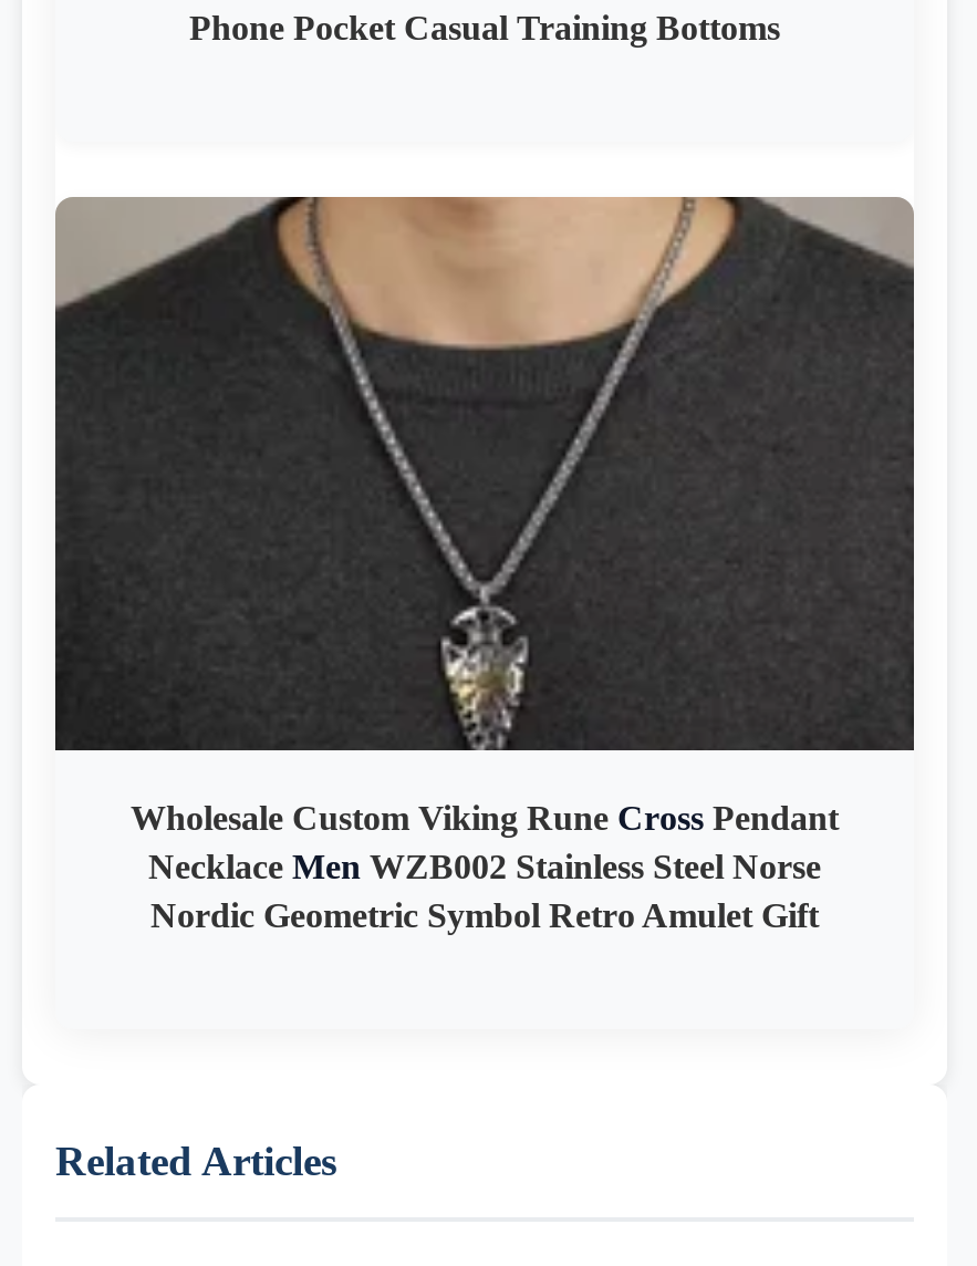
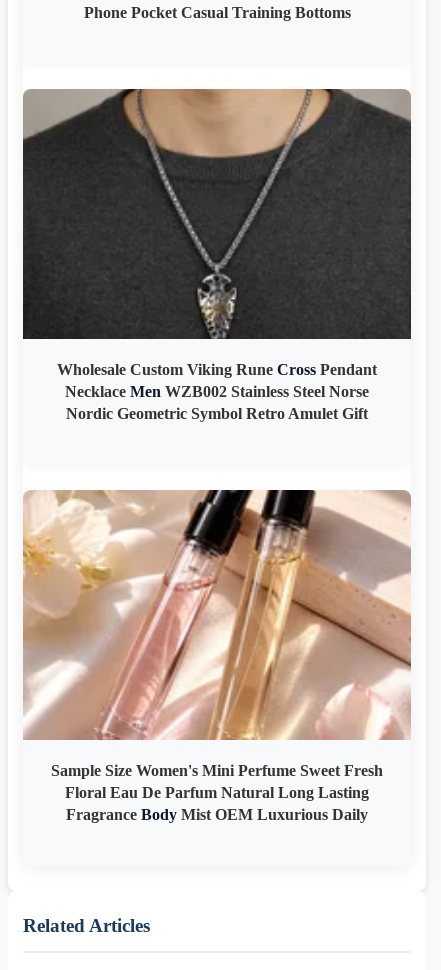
+ [image]
+ Sample Size Women's Mini Perfume Sweet Fresh
+ Floral Eau De Parfum Natural Long Lasting
+ Fragrance Body Mist OEM Luxurious Daily
